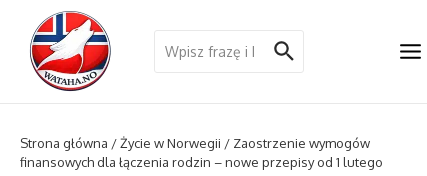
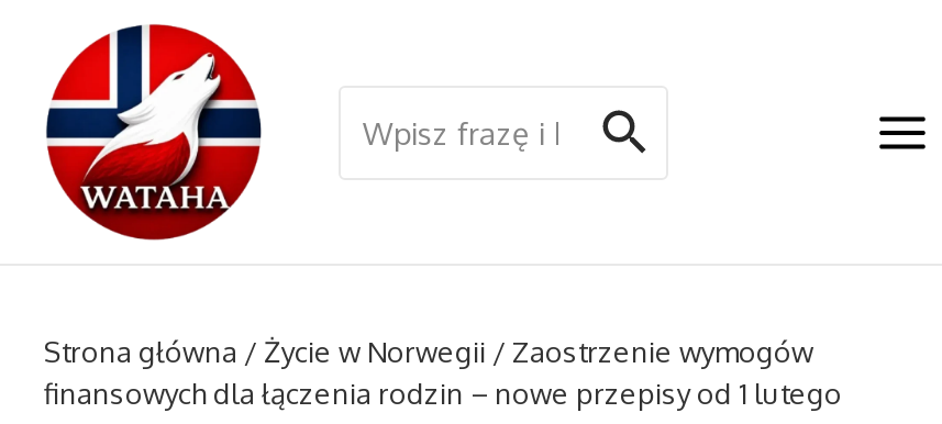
- [image]
+ [image]
